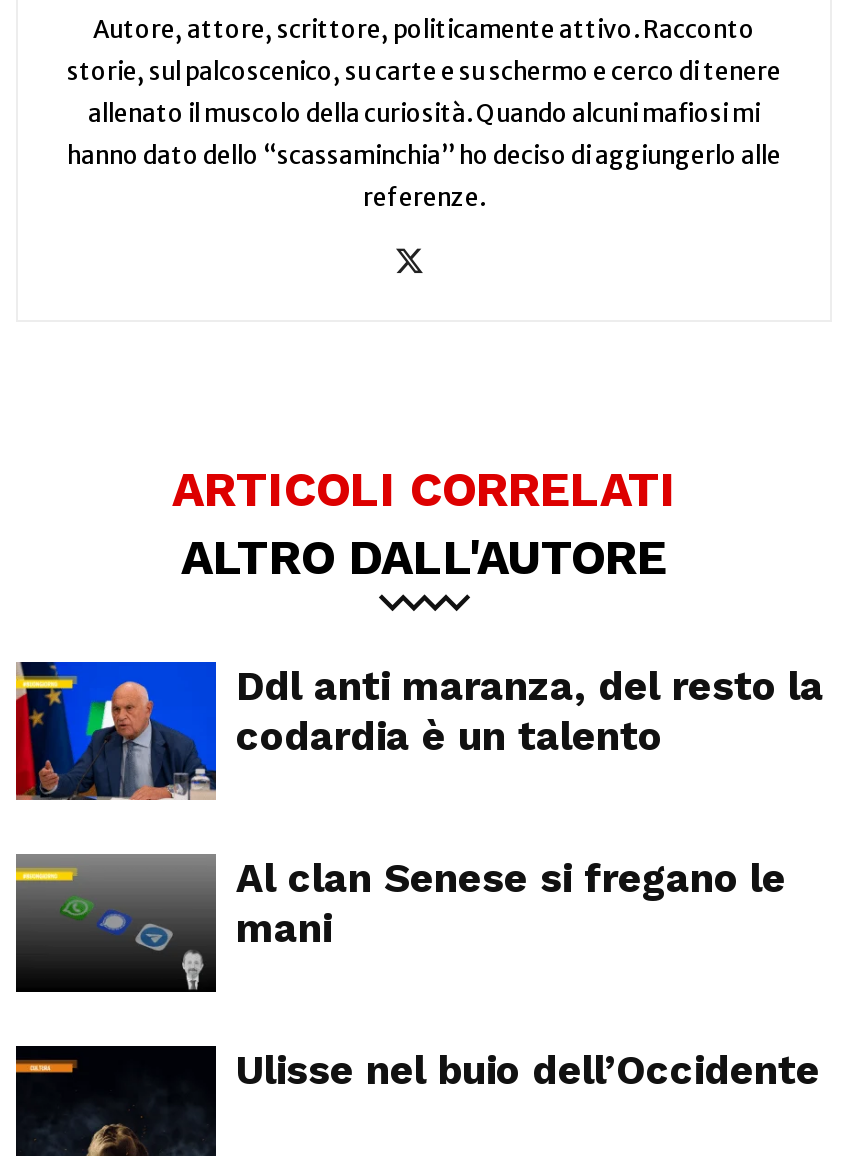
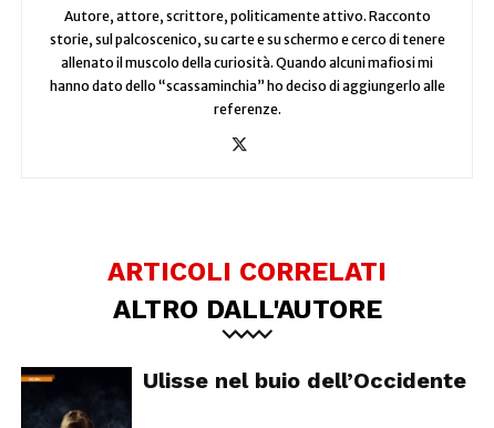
- [image]
- Ddl anti maranza, del resto la
- codardia è un talento
- Al clan Senese si fregano le
- mani

- [image]
